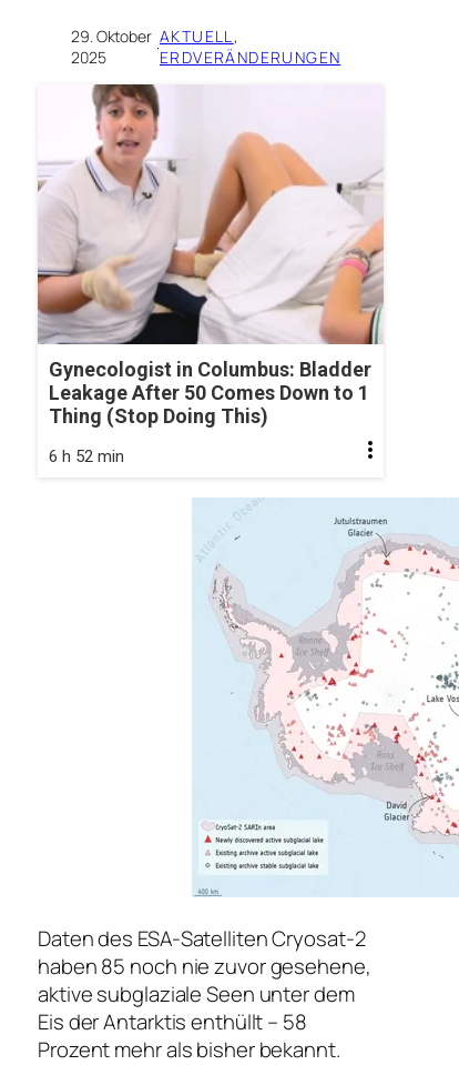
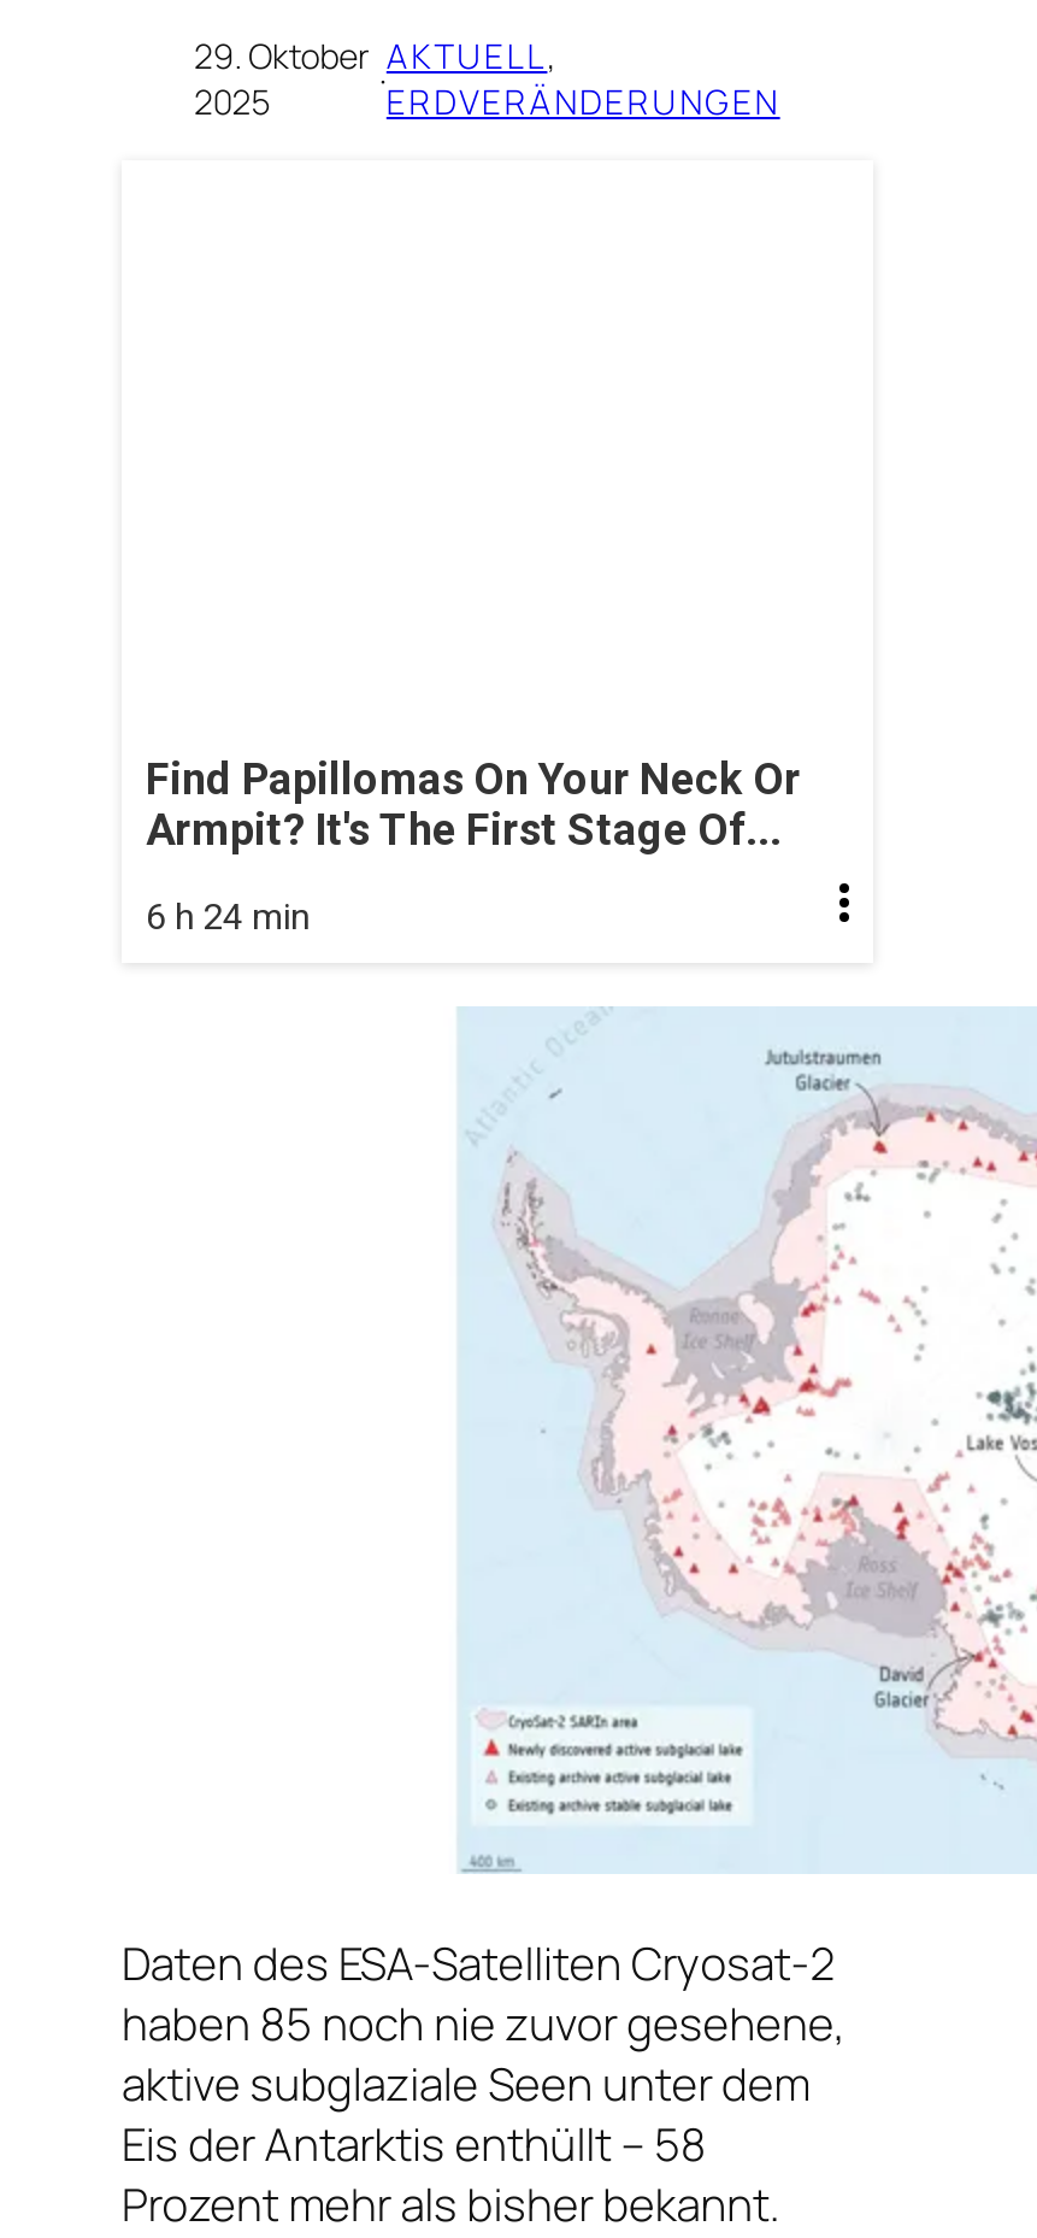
- [image]

- Gynecologist in Columbus: Bladder
- Leakage After 50 Comes Down to 1
- Thing (Stop Doing This)
+ Find Papillomas On Your Neck Or
+ Armpit? It's The First Stage Of...

- 6 h 52 min
+ 6 h 24 min
